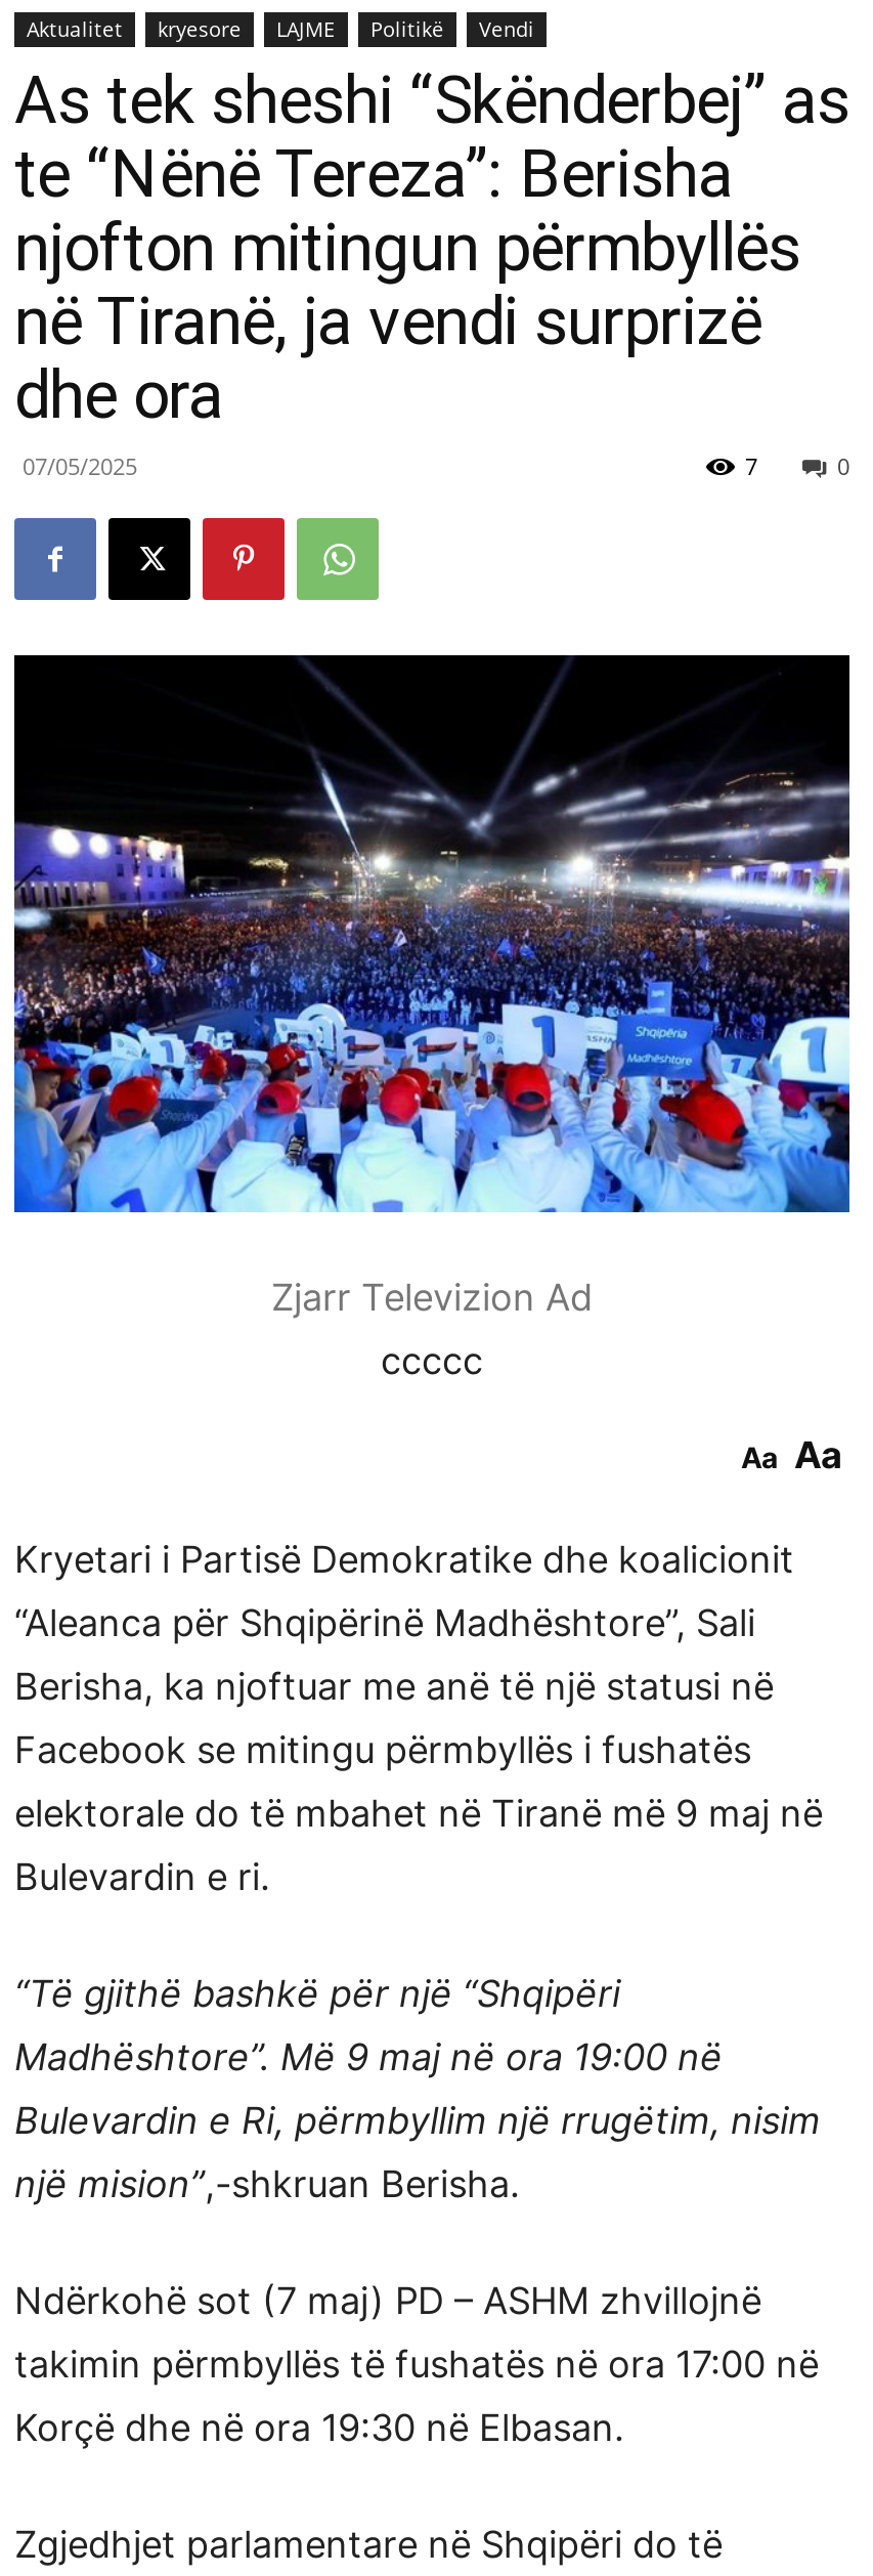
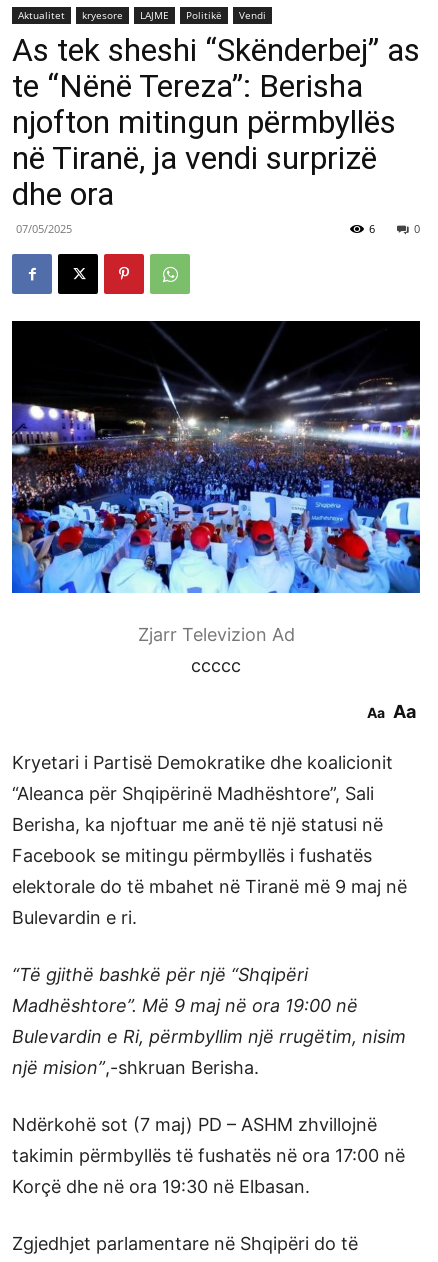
- 7
+ 6
